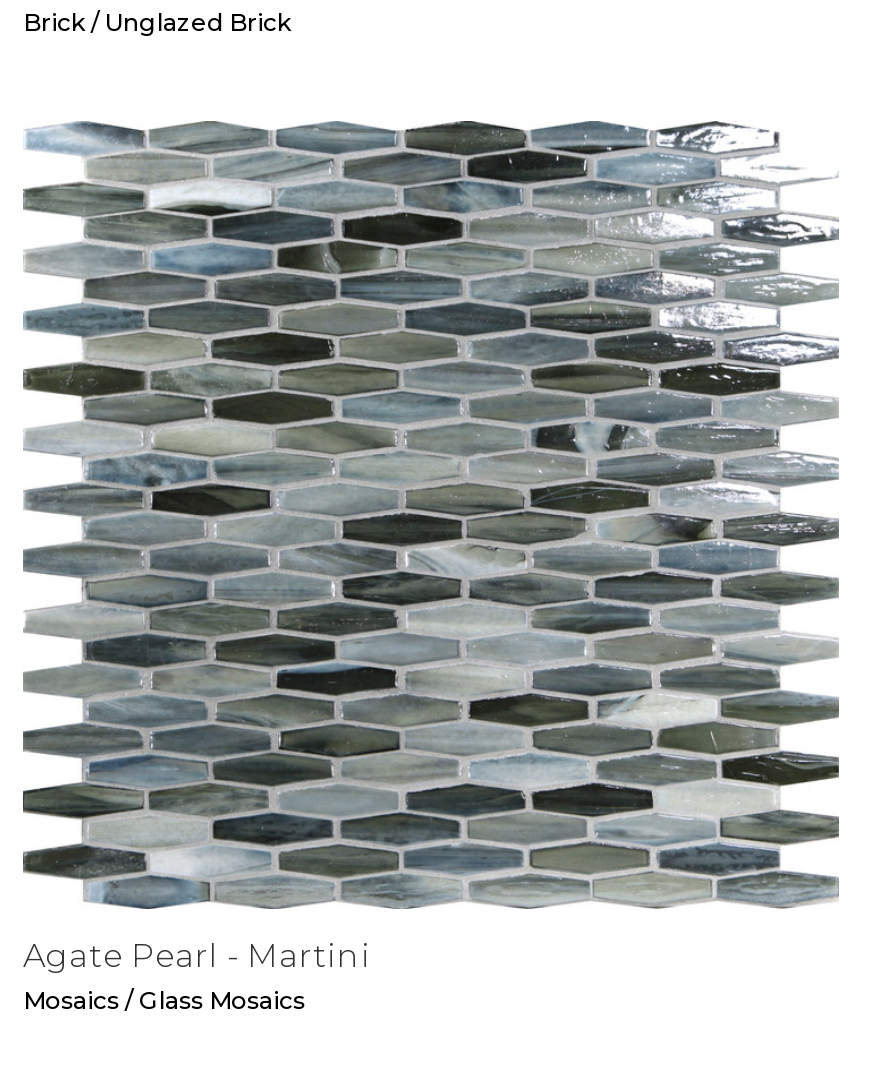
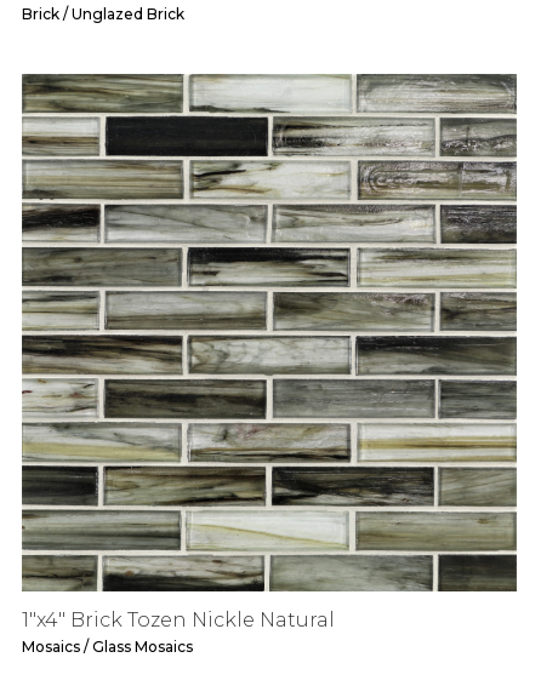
- [image]
- Agate Pearl - Martini
+ [image]
+ 1"x4" Brick Tozen Nickle Natural
